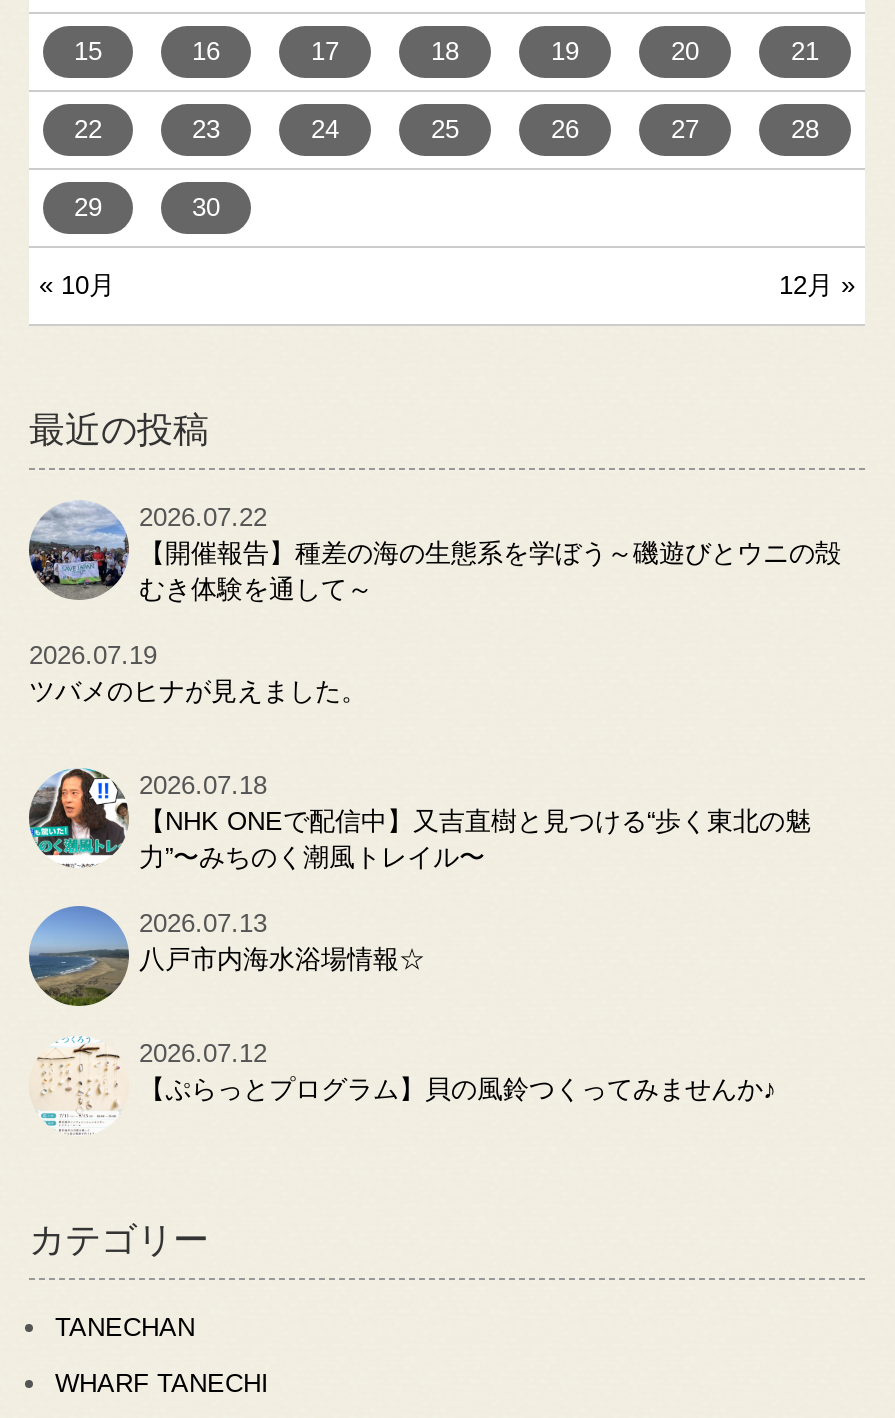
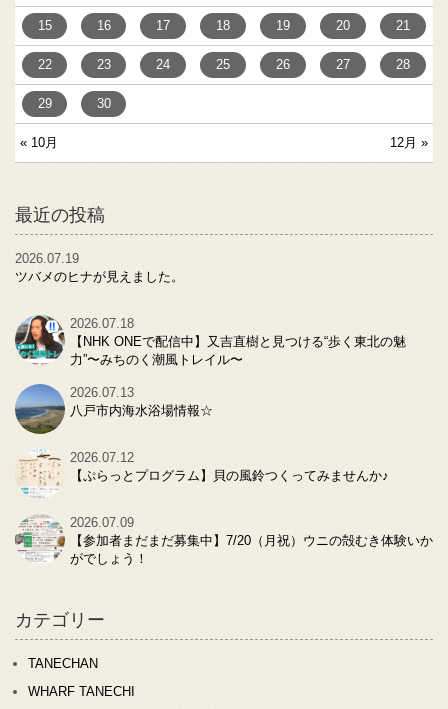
- [image]
- 2026.07.22
- 【開催報告】種差の海の生態系を学ぼう～磯遊びとウニの殻
- むき体験を通して～

moved up: [image] | 2026.07.19 | ツバメのヒナが見えました。 | 2026.07.18 | 【NHK ONEで配信中】又吉直樹と見つける“歩く東北の魅 | 力”〜みちのく潮風トレイル〜 | 2026.07.13 | 2026.07.12

+ [image]
+ 2026.07.09
+ 【参加者まだまだ募集中】7/20（月祝）ウニの殻むき体験いか
+ がでしょう！
